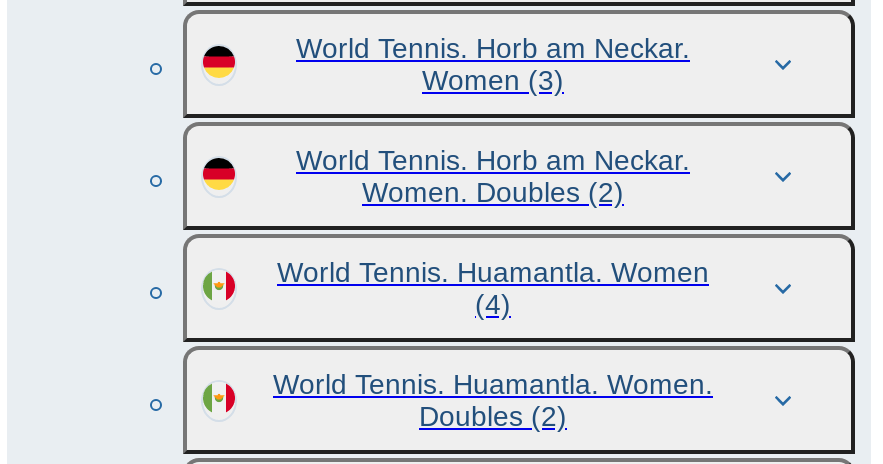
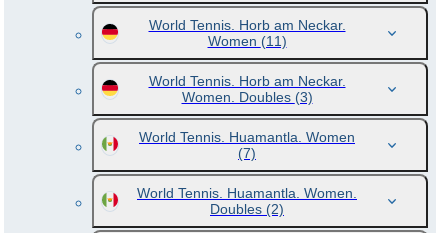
- Women (3)
+ Women (11)

- Women. Doubles (2)
+ Women. Doubles (3)

- (4)
+ (7)
